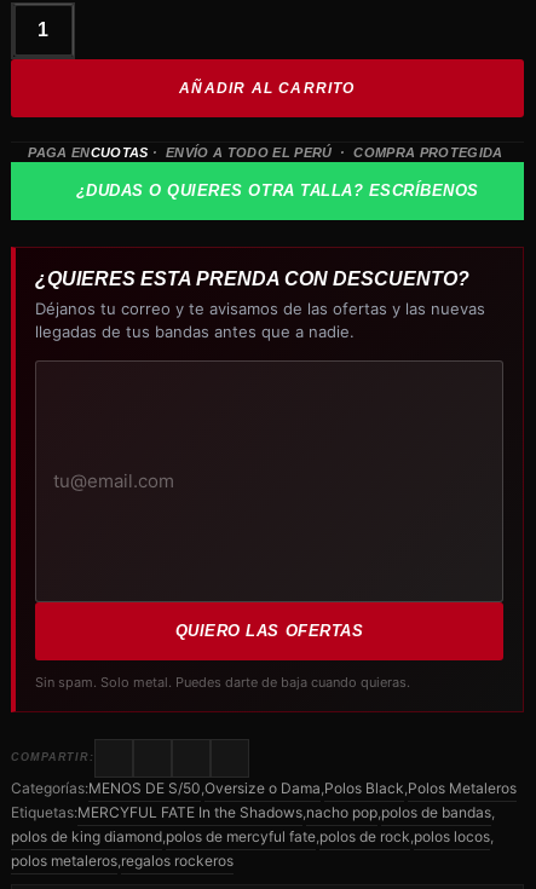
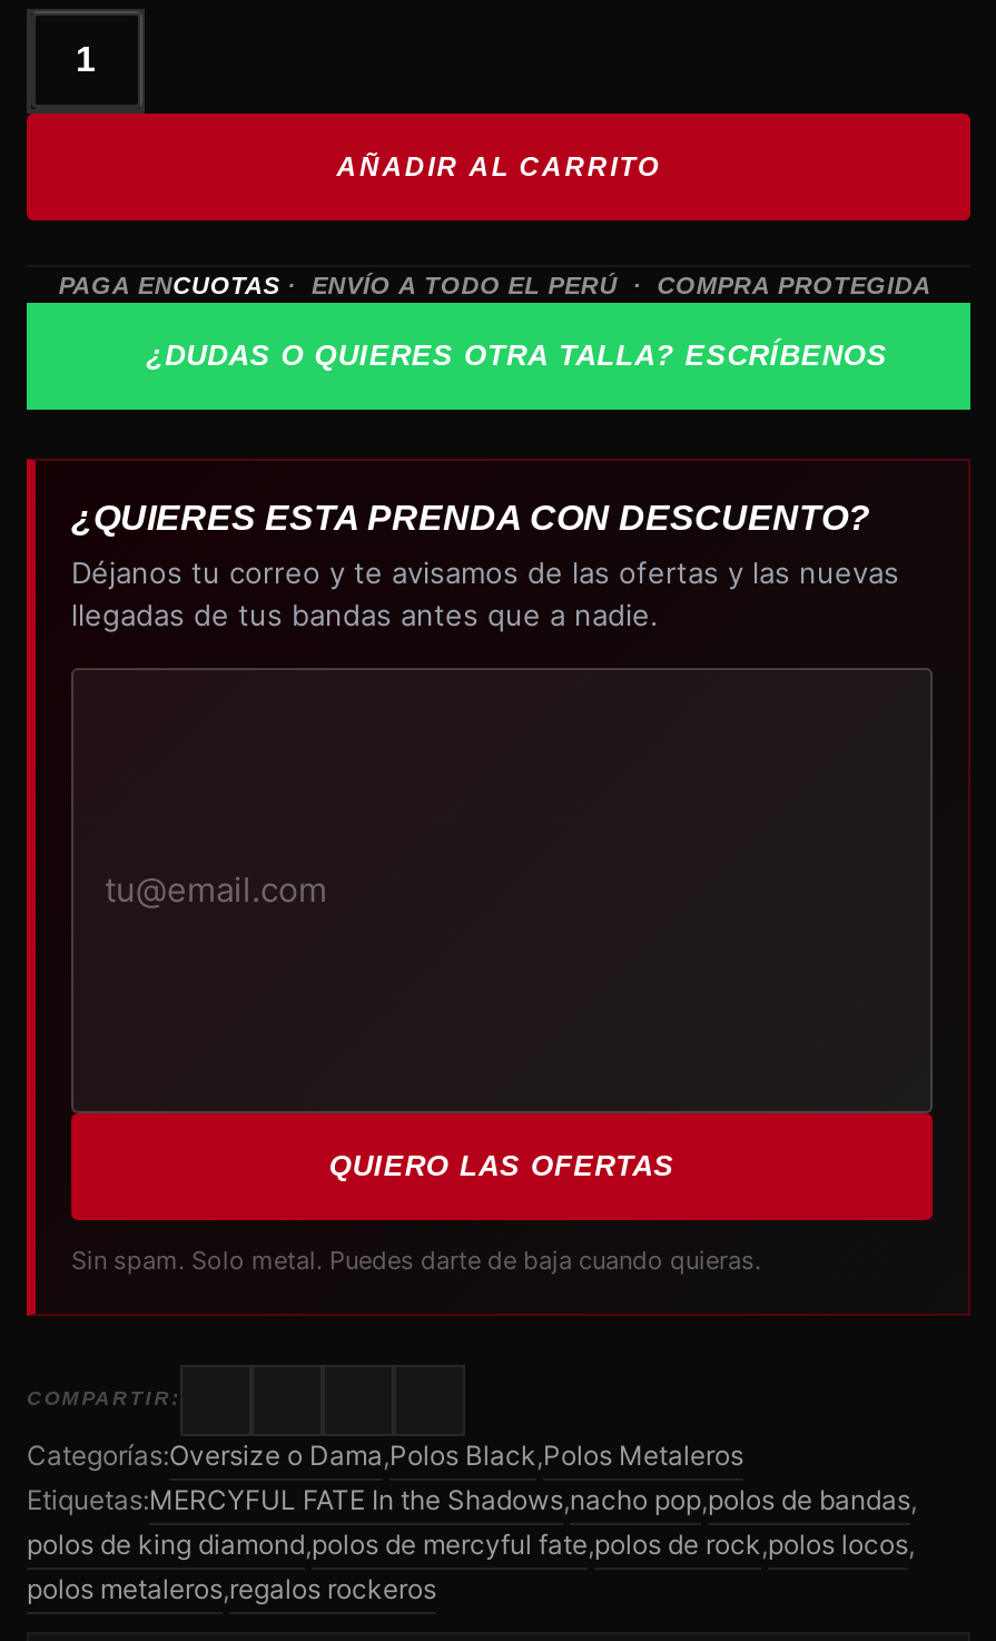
- Categorías:MENOS DE S/50, Oversize o Dama, Polos Black, Polos Metaleros
+ Categorías:Oversize o Dama,Polos Black,Polos Metaleros
